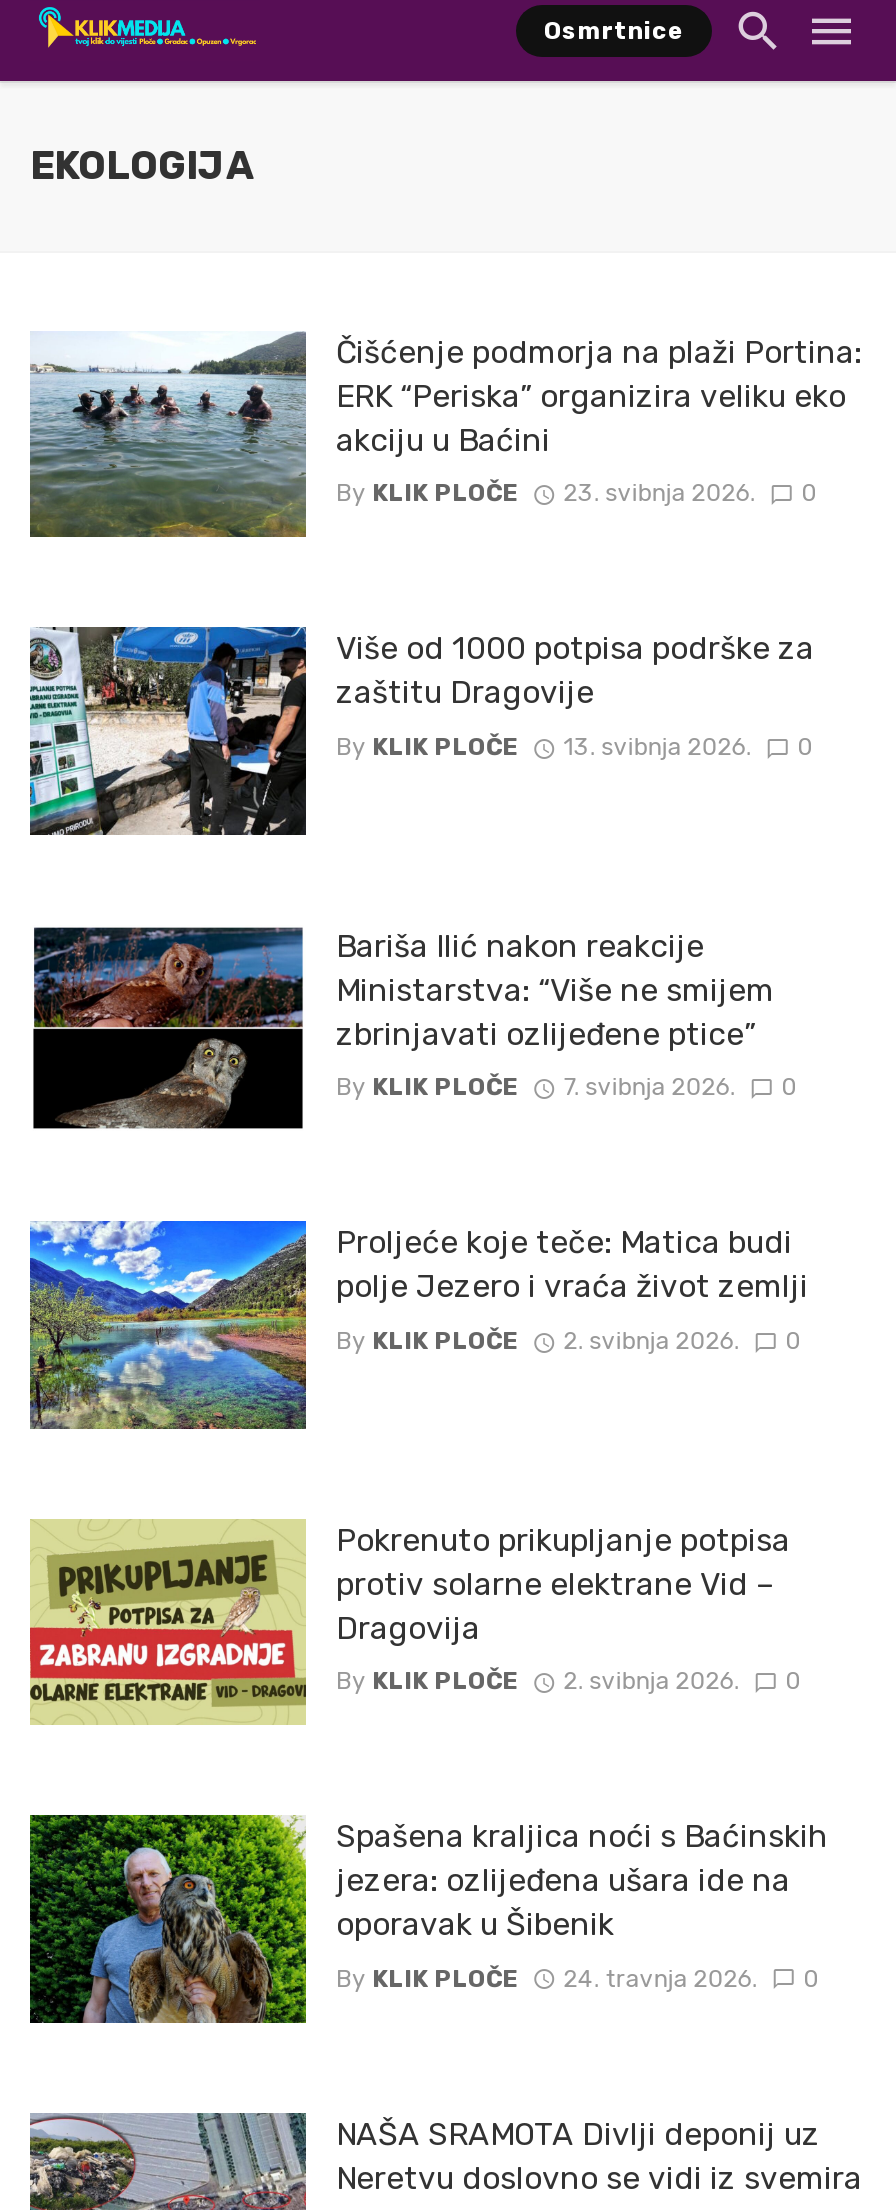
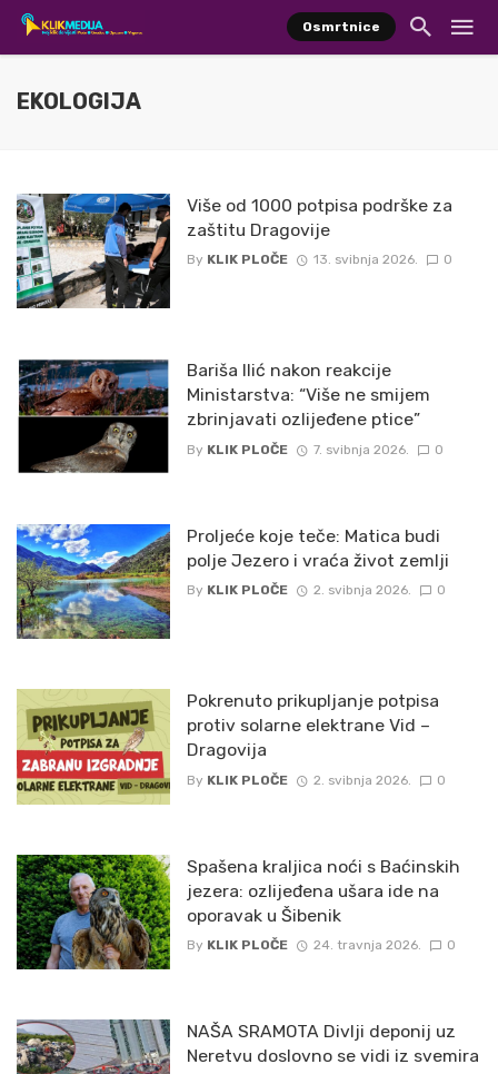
- [image]
- Čišćenje podmorja na plaži Portina:
- ERK “Periska” organizira veliku eko
- akciju u Baćini
- By KLIK PLOČE
- 23. svibnja 2026.
- 0
